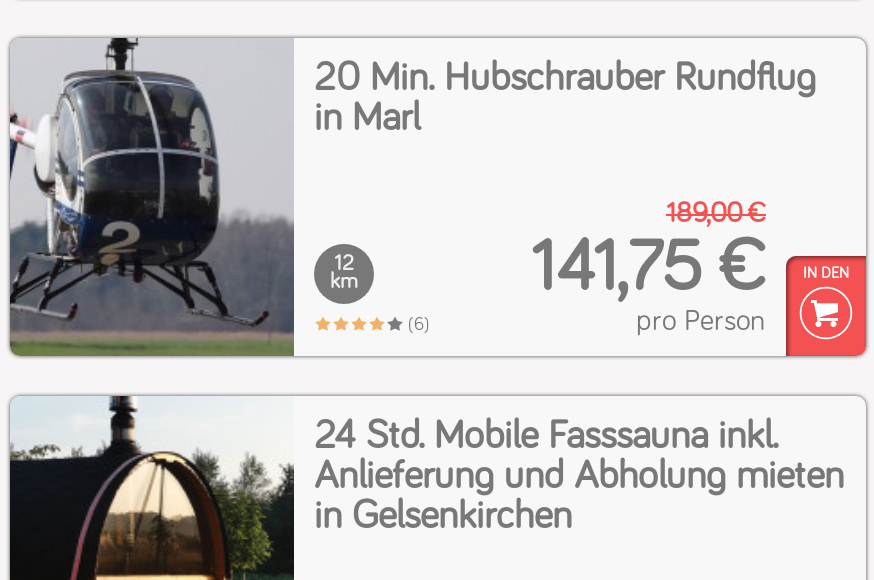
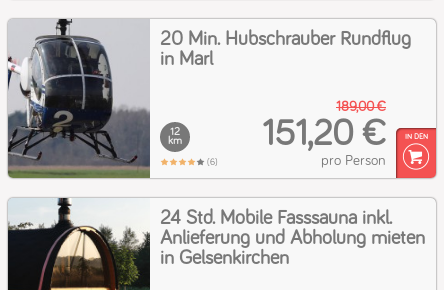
- 141,75 €
+ 151,20 €
